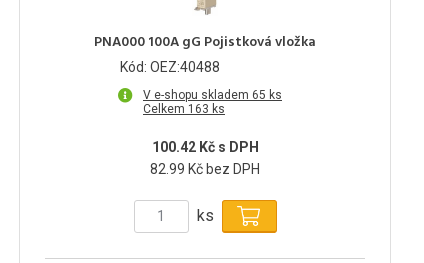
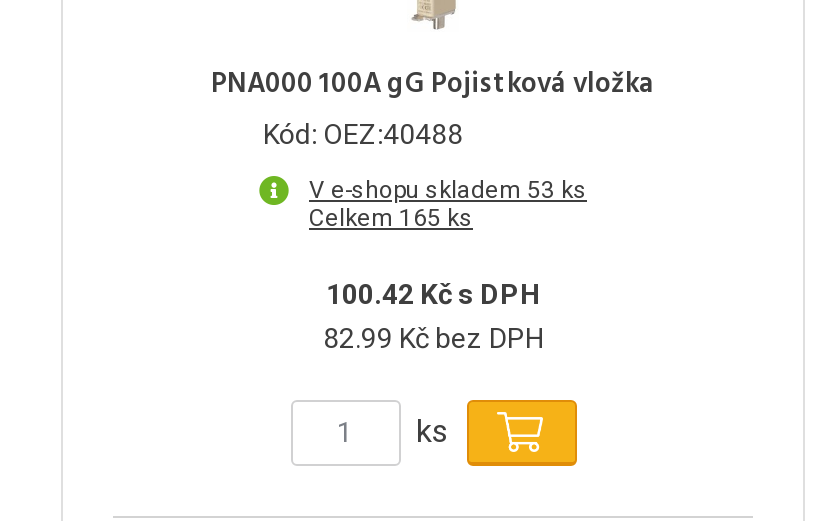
- V e-shopu skladem 65 ks
+ V e-shopu skladem 53 ks

- Celkem 163 ks
+ Celkem 165 ks
